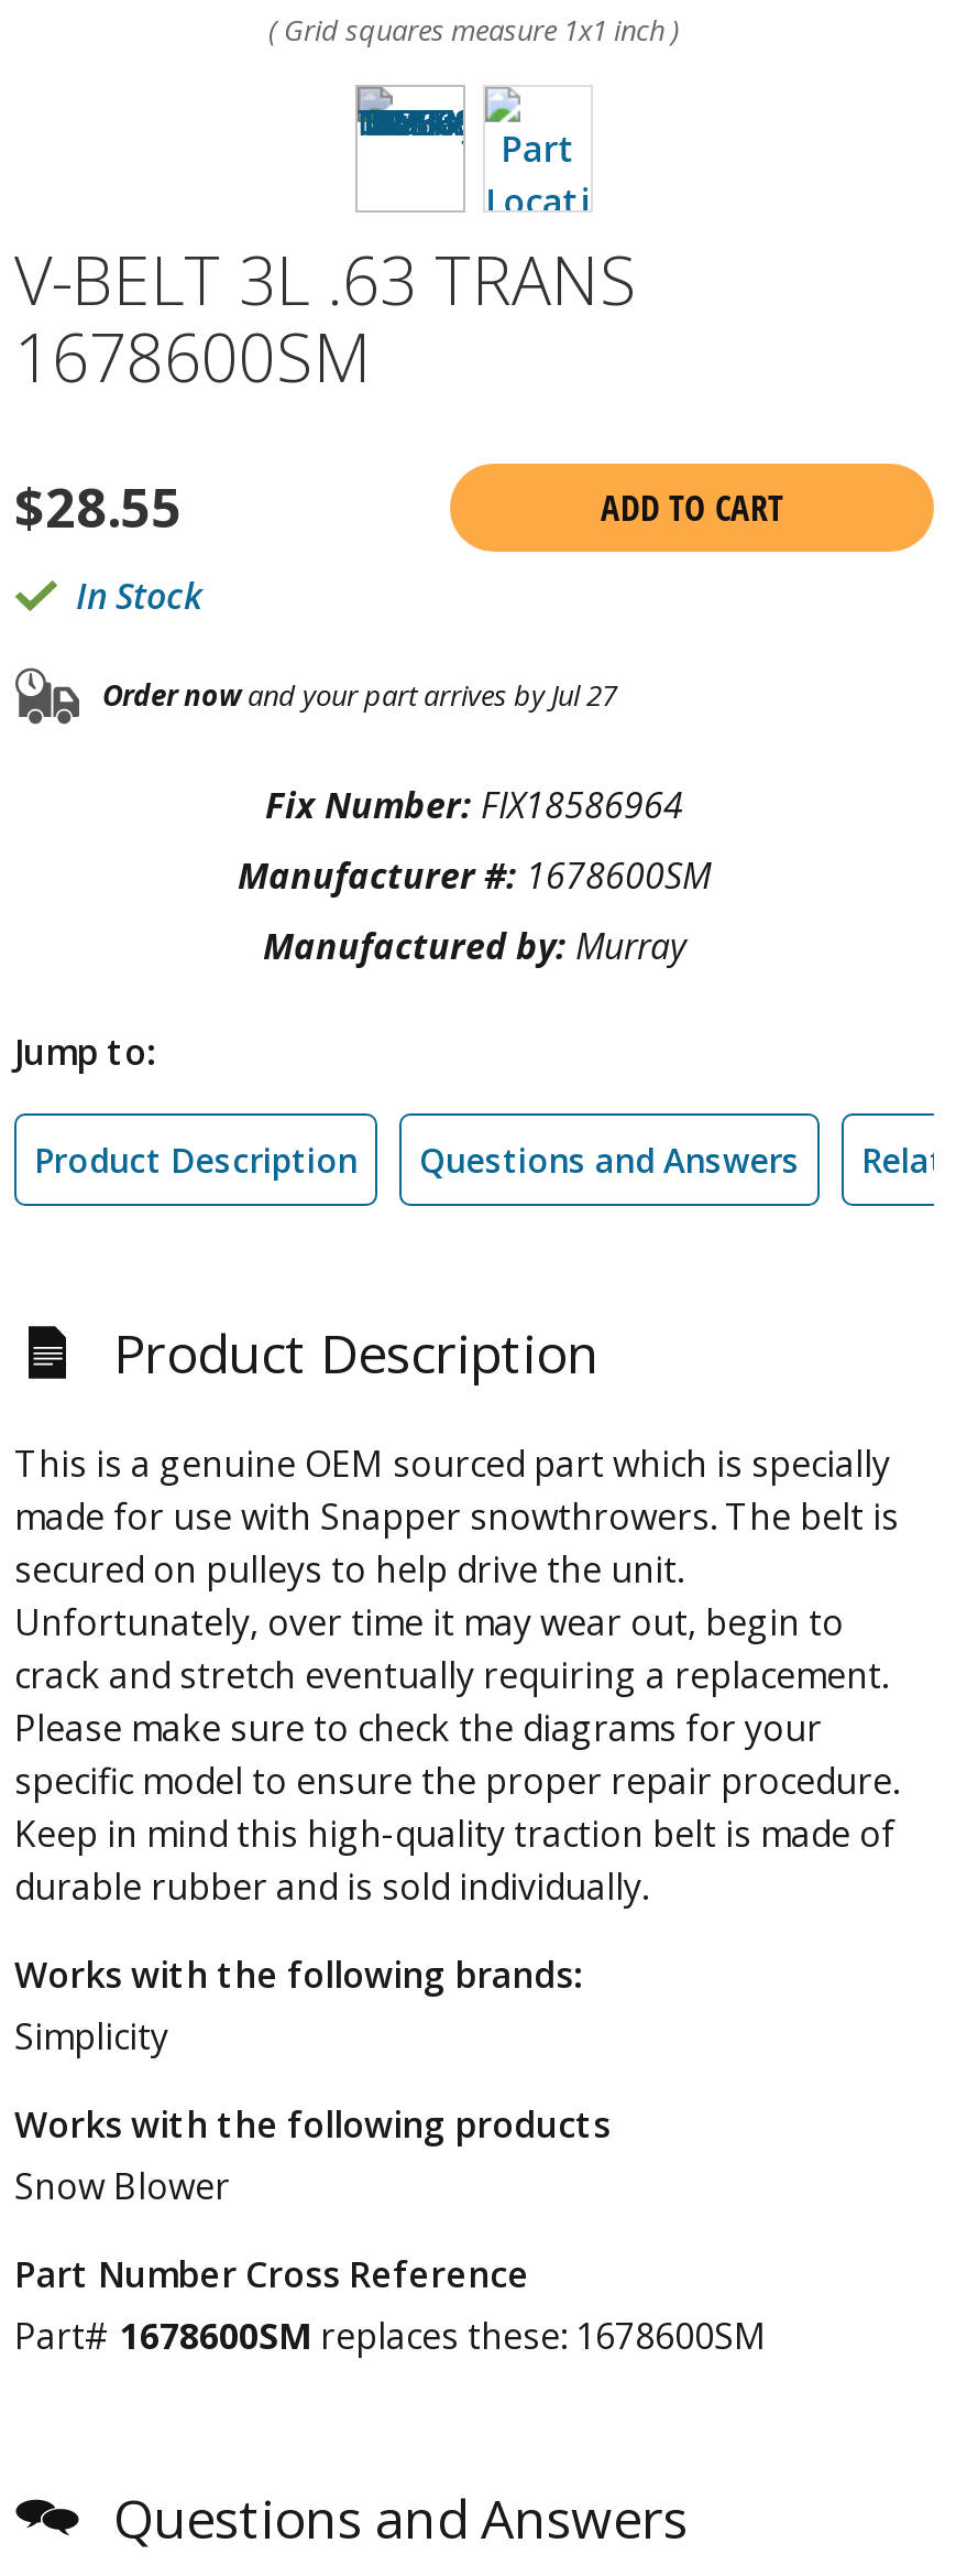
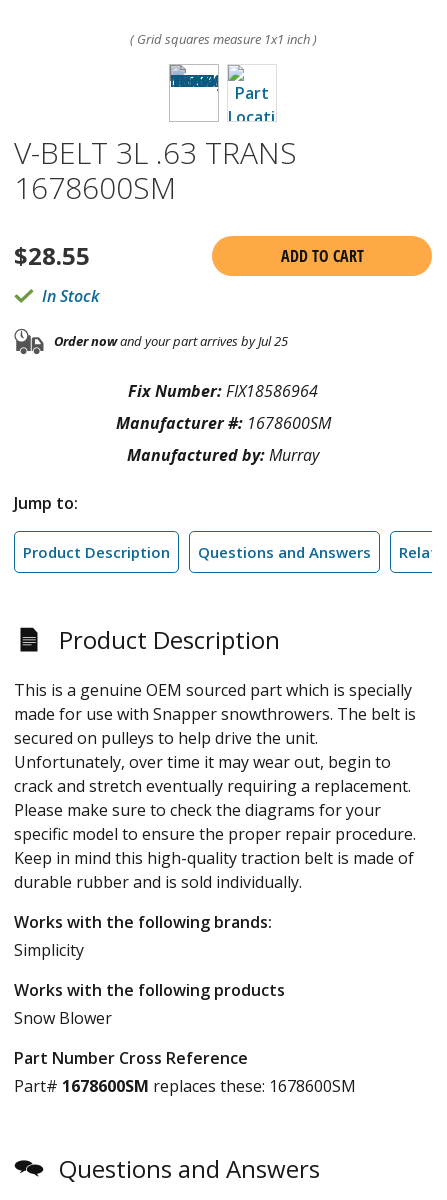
- Order nowand your part arrives by Jul 27
+ Order nowand your part arrives by Jul 25
